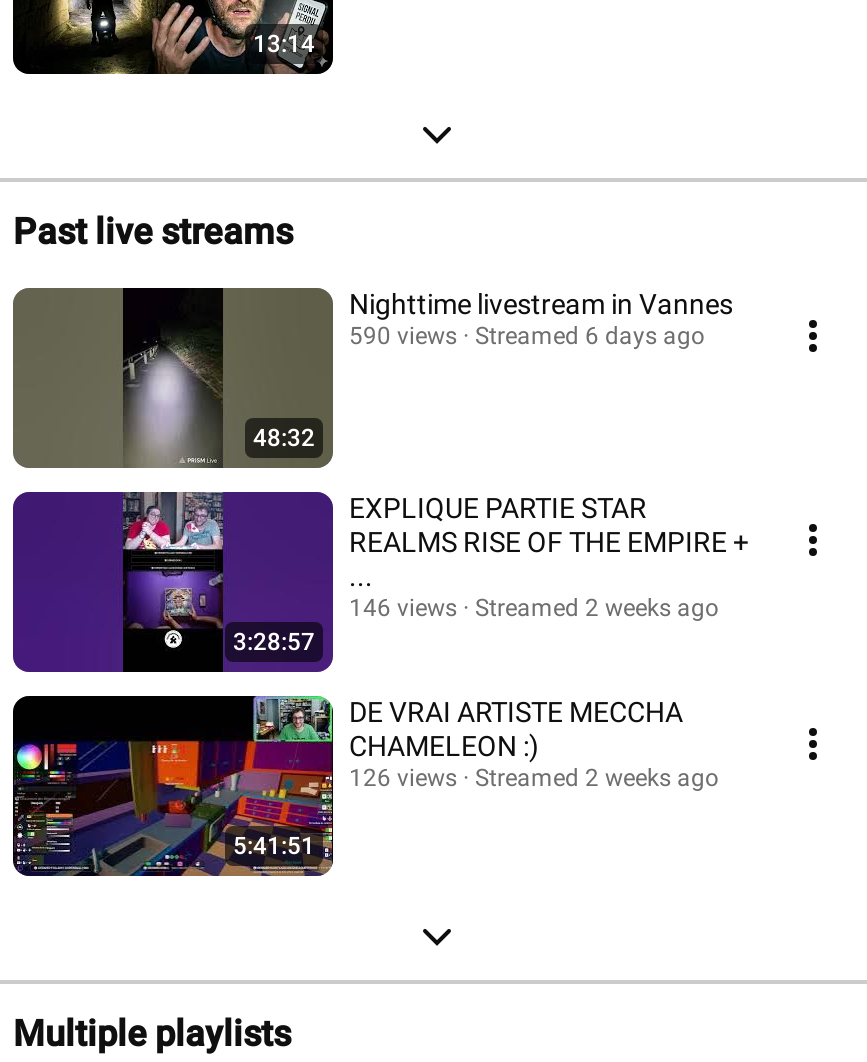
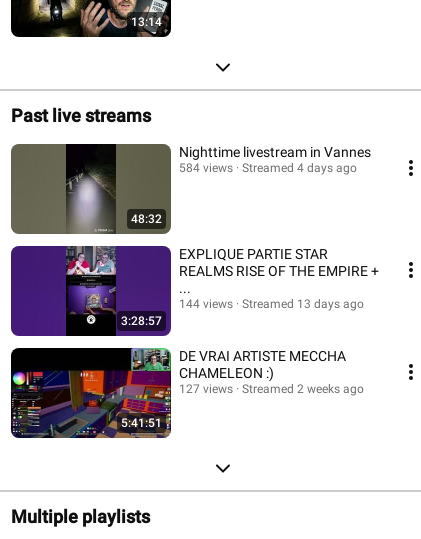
- 590 views
+ 584 views

- Streamed 6 days ago
+ Streamed 4 days ago

- 146 views
+ 144 views

- Streamed 2 weeks ago
+ Streamed 13 days ago

- 126 views Streamed 2 weeks ago
+ 127 views Streamed 2 weeks ago
